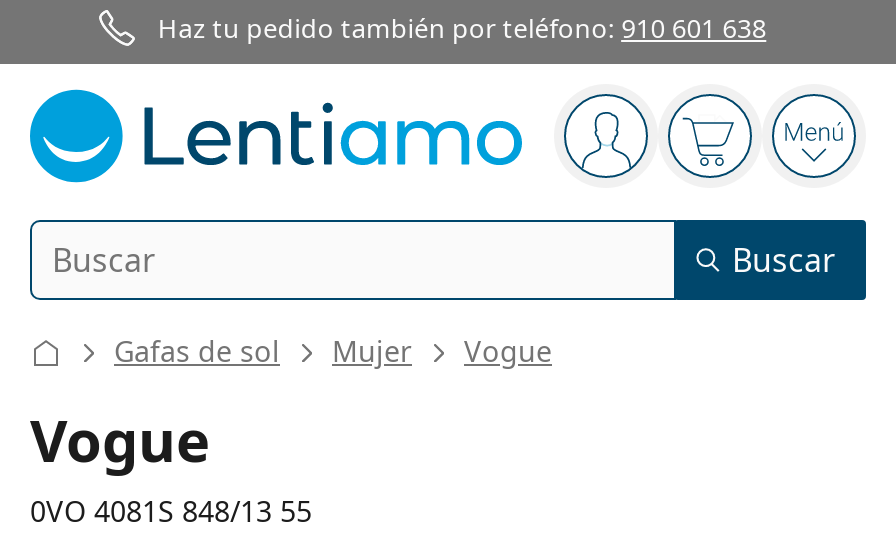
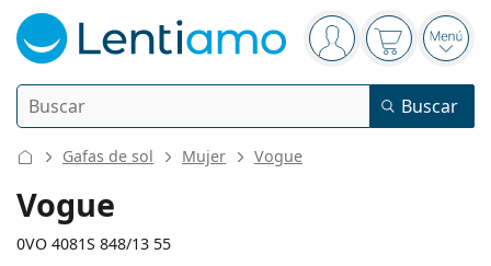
- Haz tu pedido también por teléfono: 910 601 638
